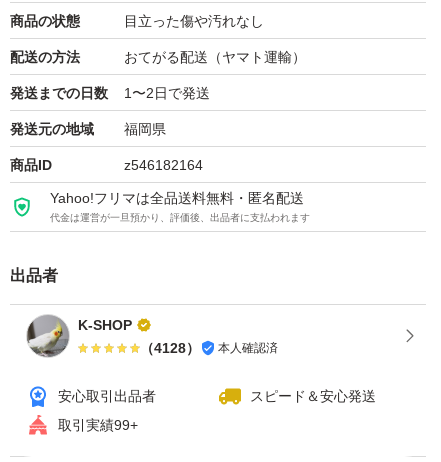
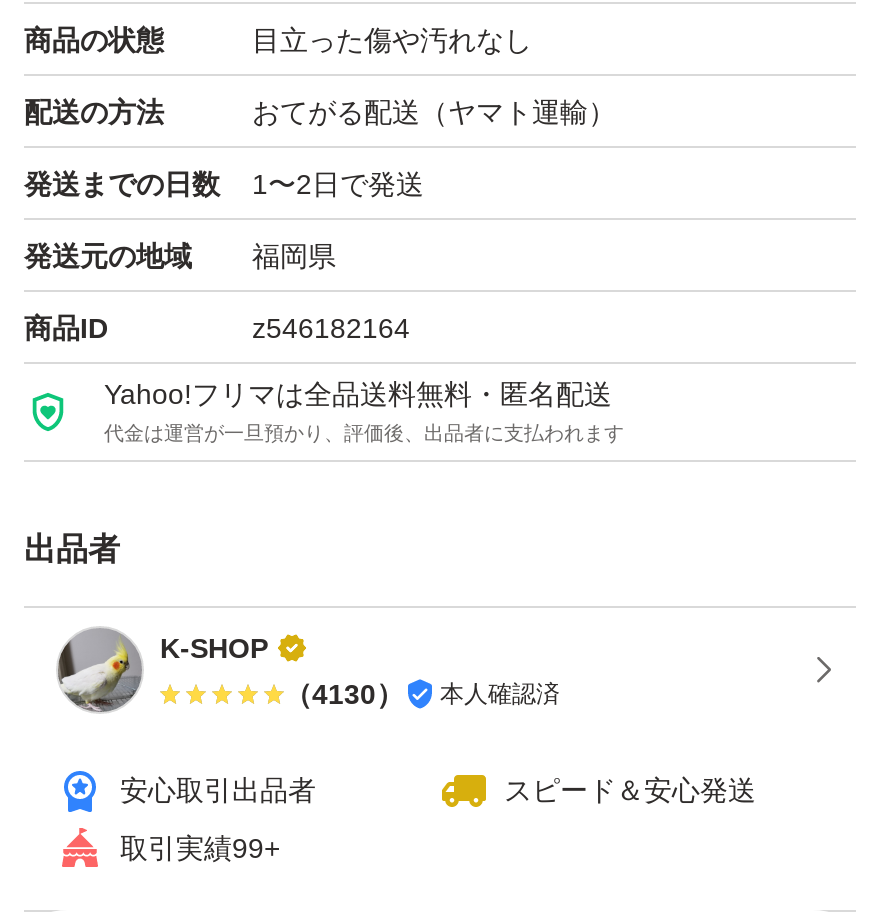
- （4128） 本人確認済
+ （4130） 本人確認済
